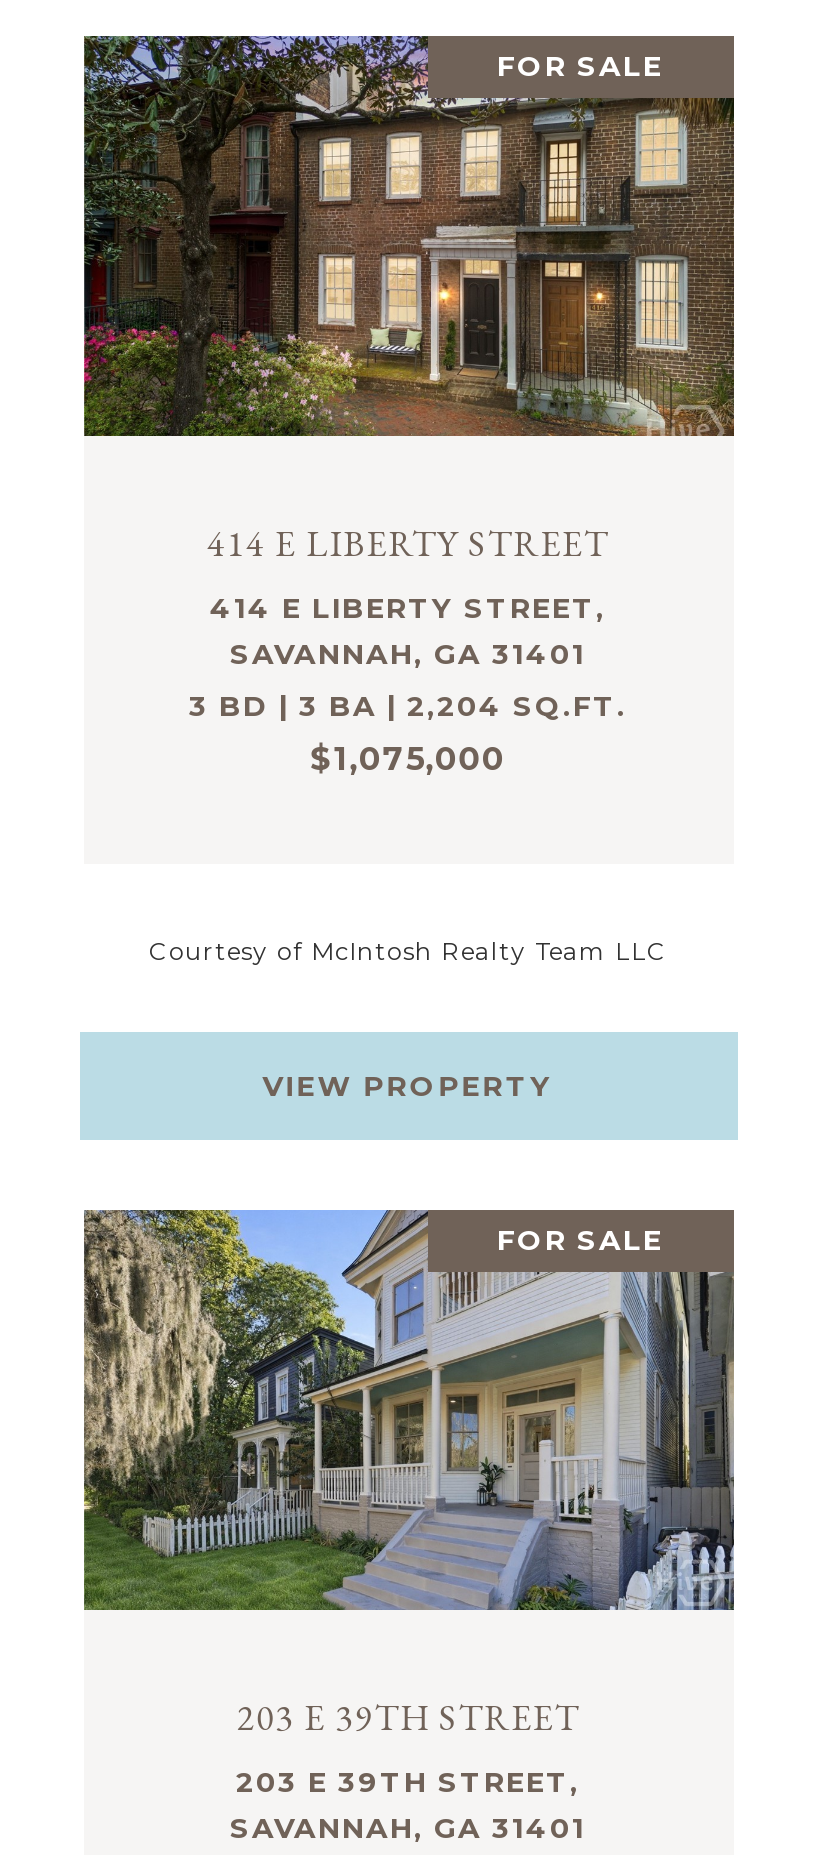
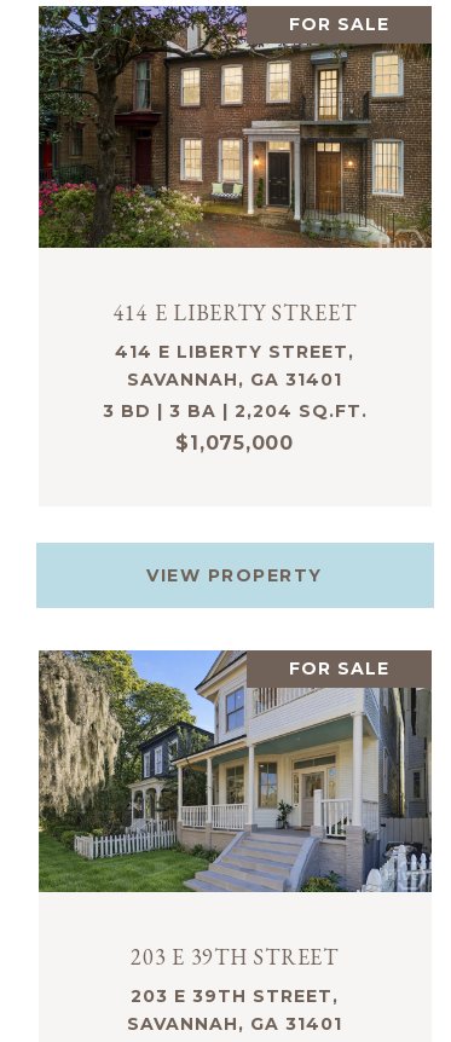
- Courtesy of McIntosh Realty Team LLC
